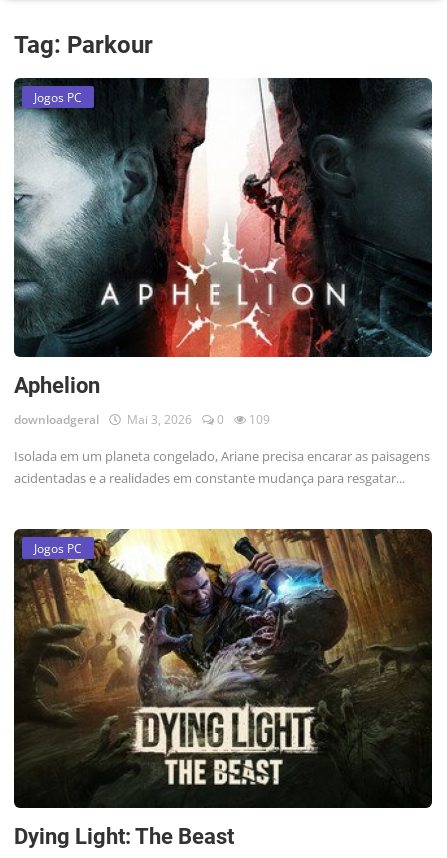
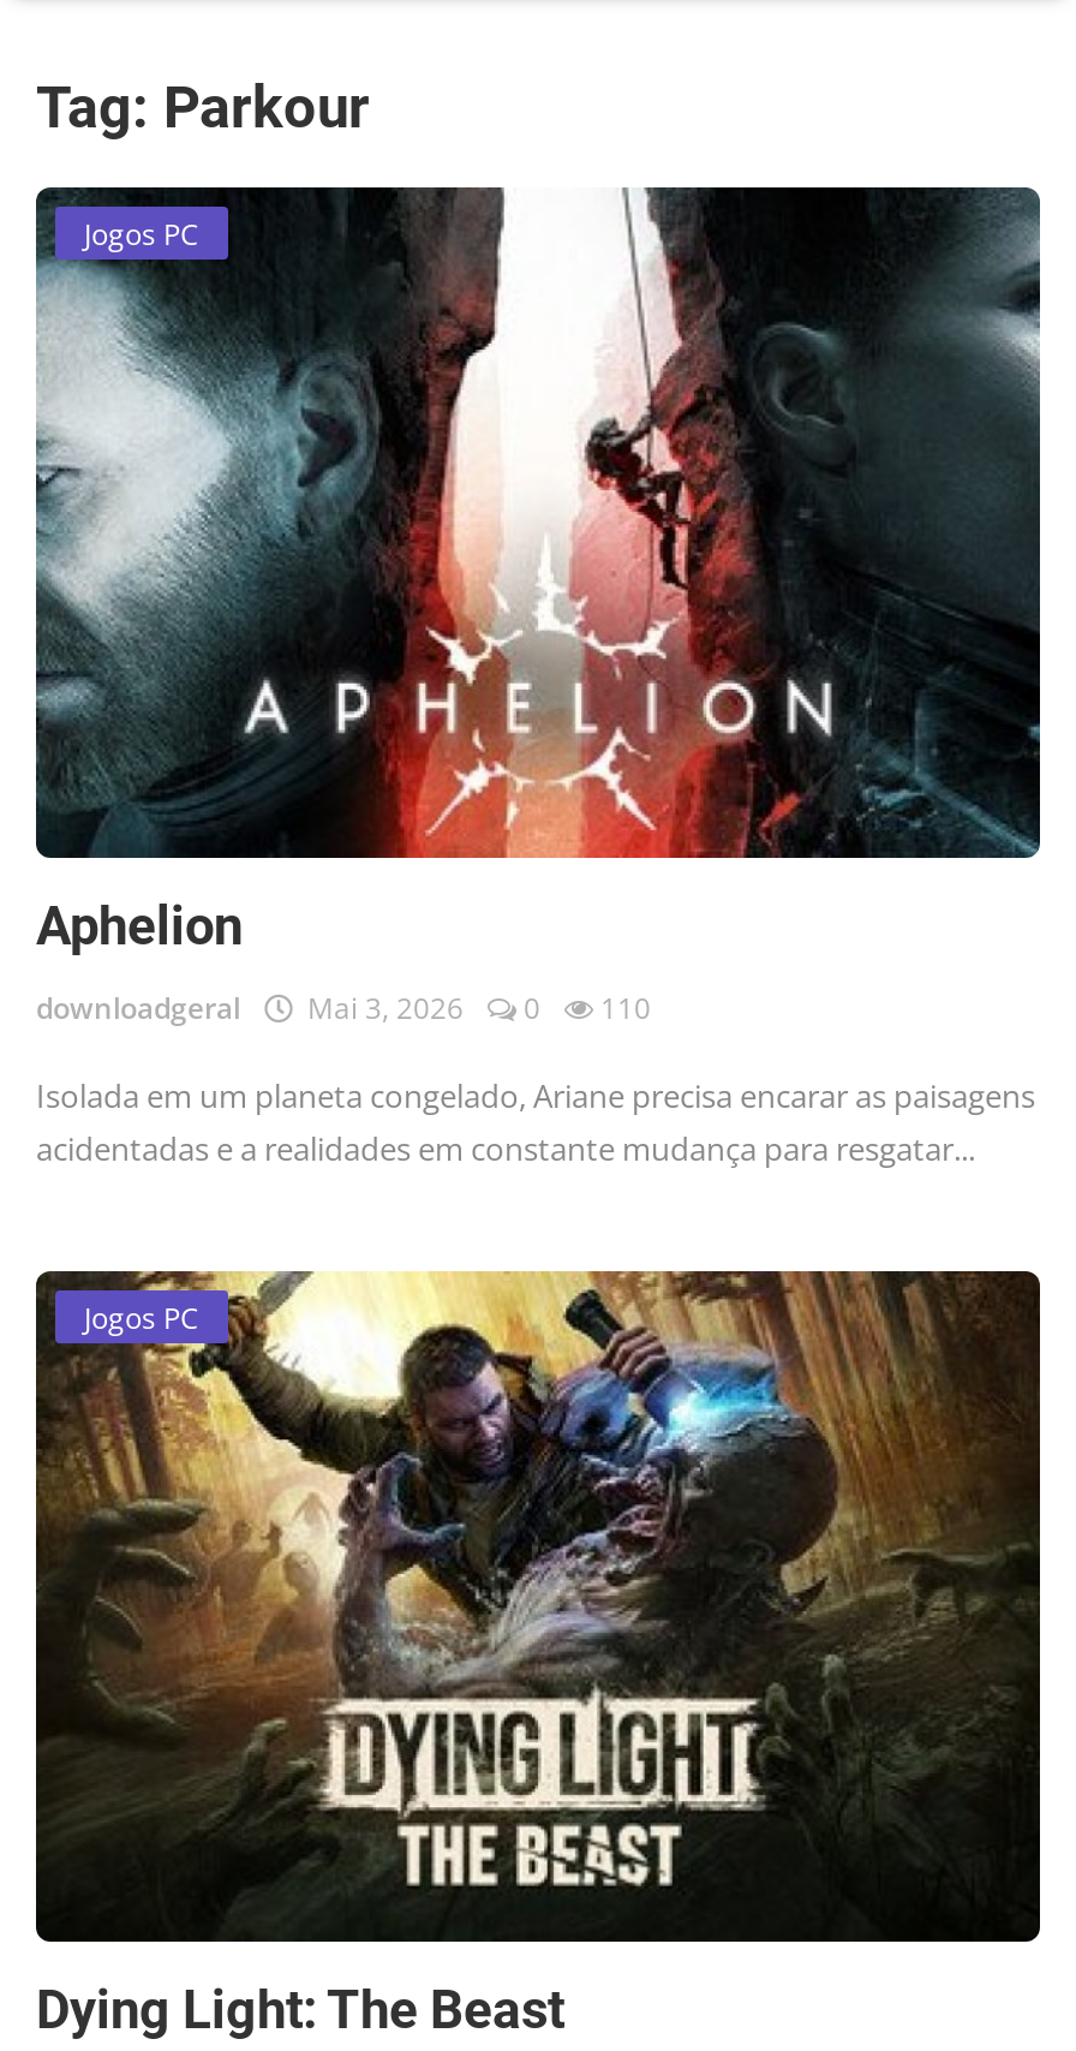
- downloadgeral Mai 3, 2026 0 109
+ downloadgeral Mai 3, 2026 0 110
